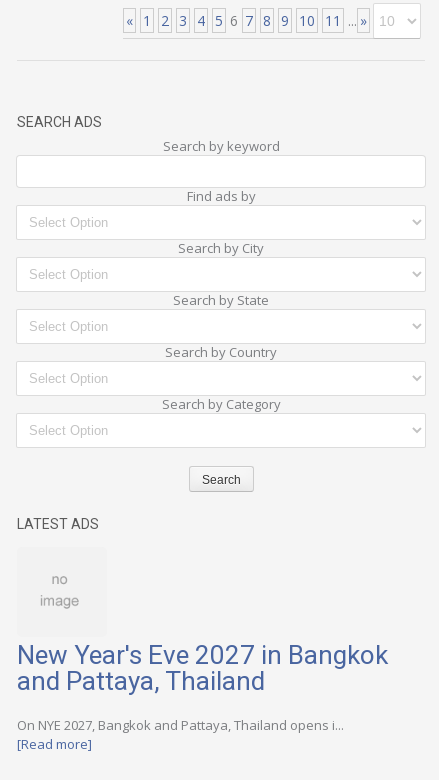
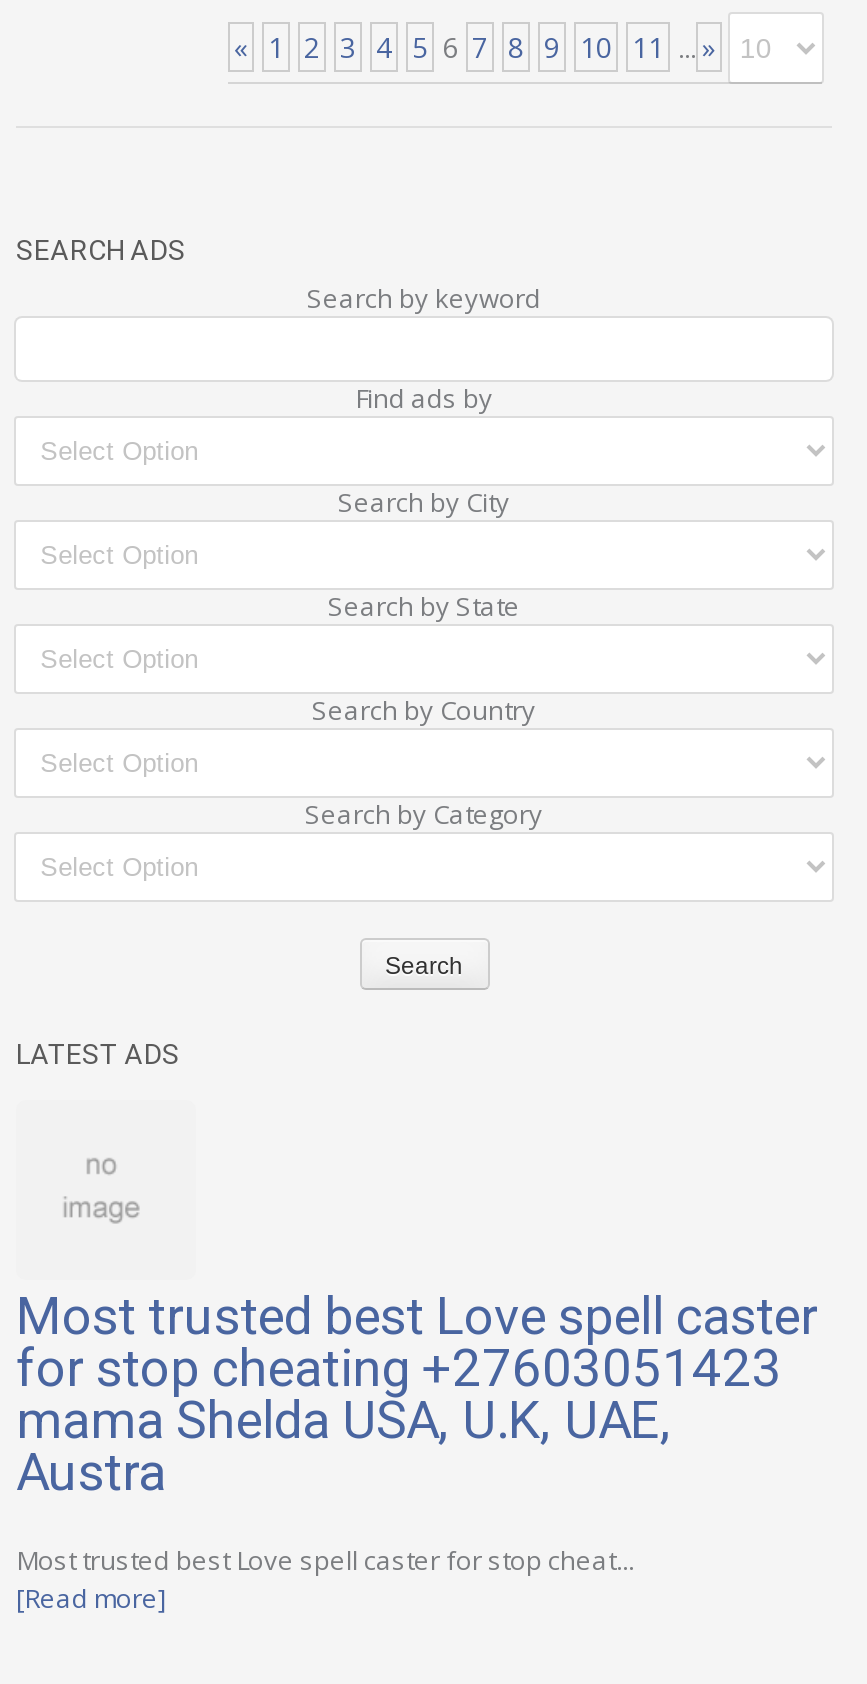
- New Year's Eve 2027 in Bangkok
- and Pattaya, Thailand
+ Most trusted best Love spell caster
+ for stop cheating +27603051423
+ mama Shelda USA, U.K, UAE,
+ Austra

- On NYE 2027, Bangkok and Pattaya, Thailand opens i...
+ Most trusted best Love spell caster for stop cheat...
